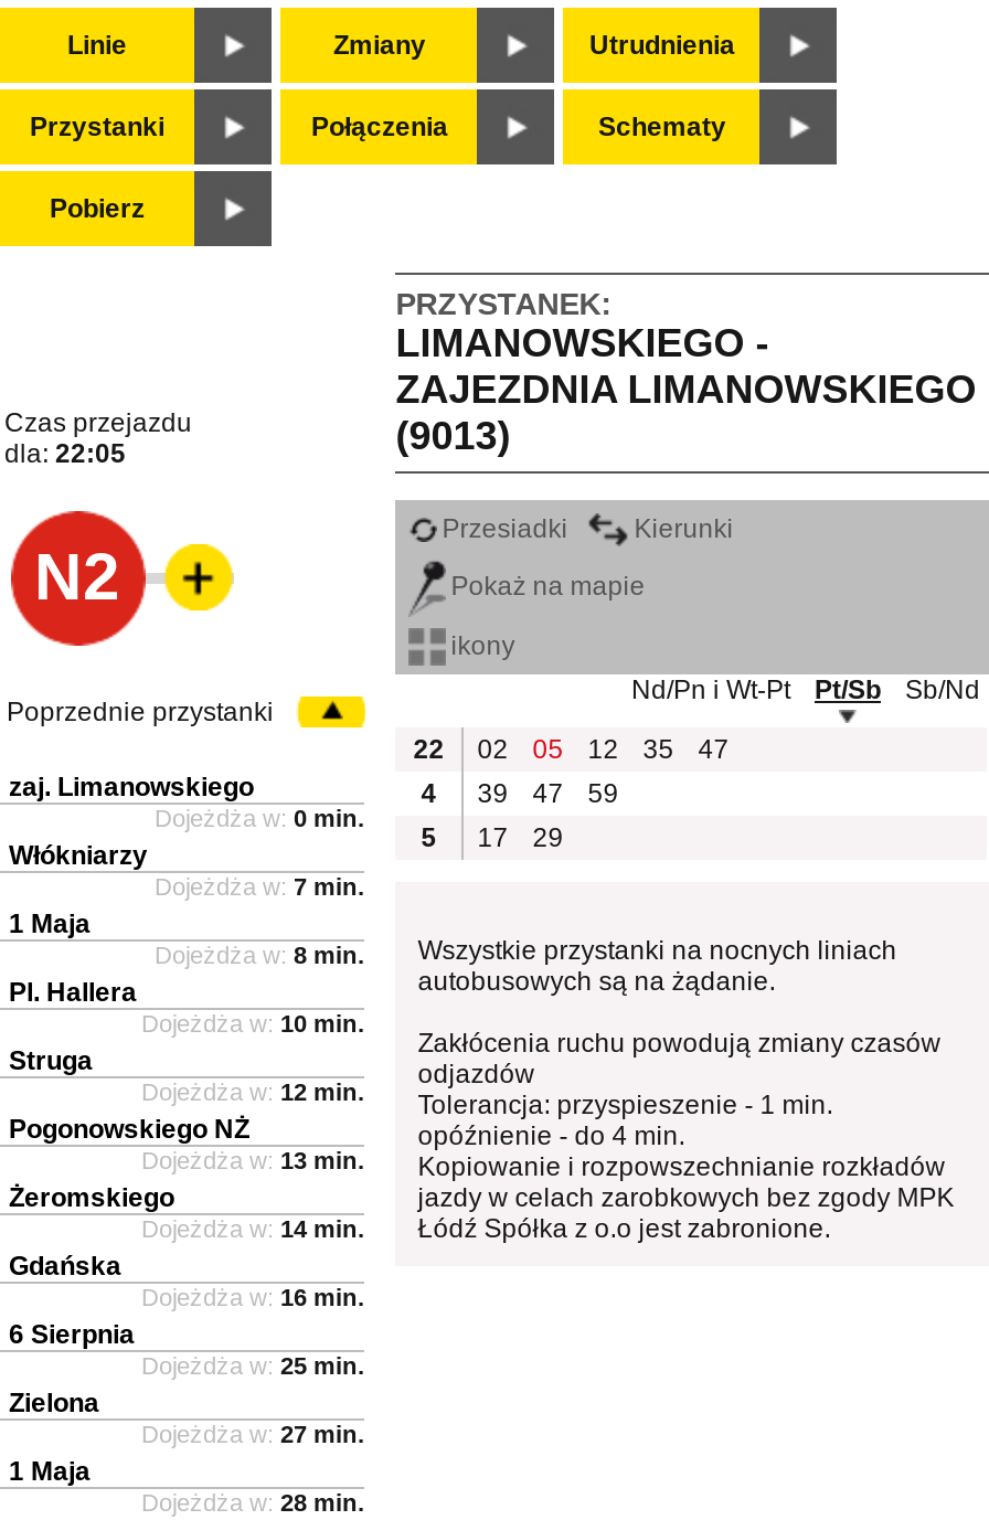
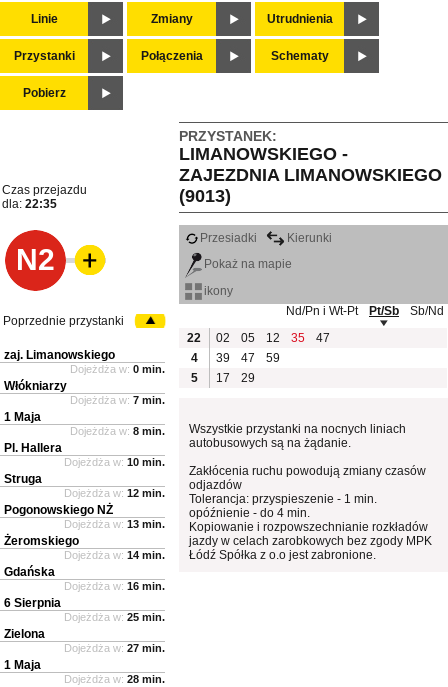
- dla: 22:05
+ dla: 22:35
